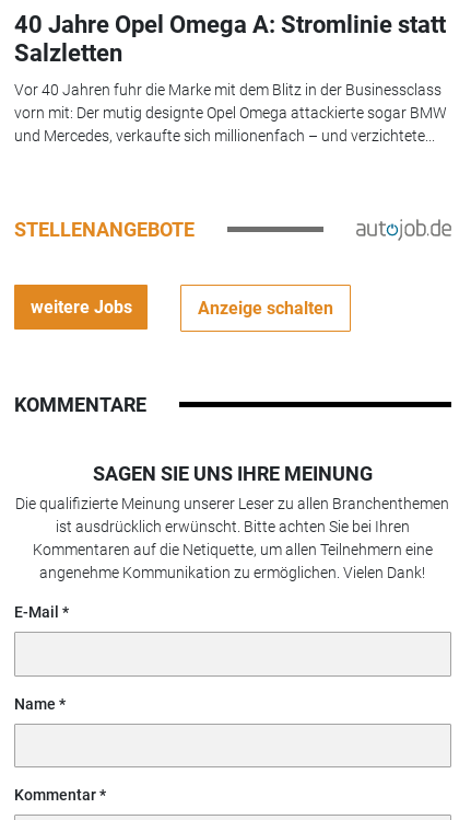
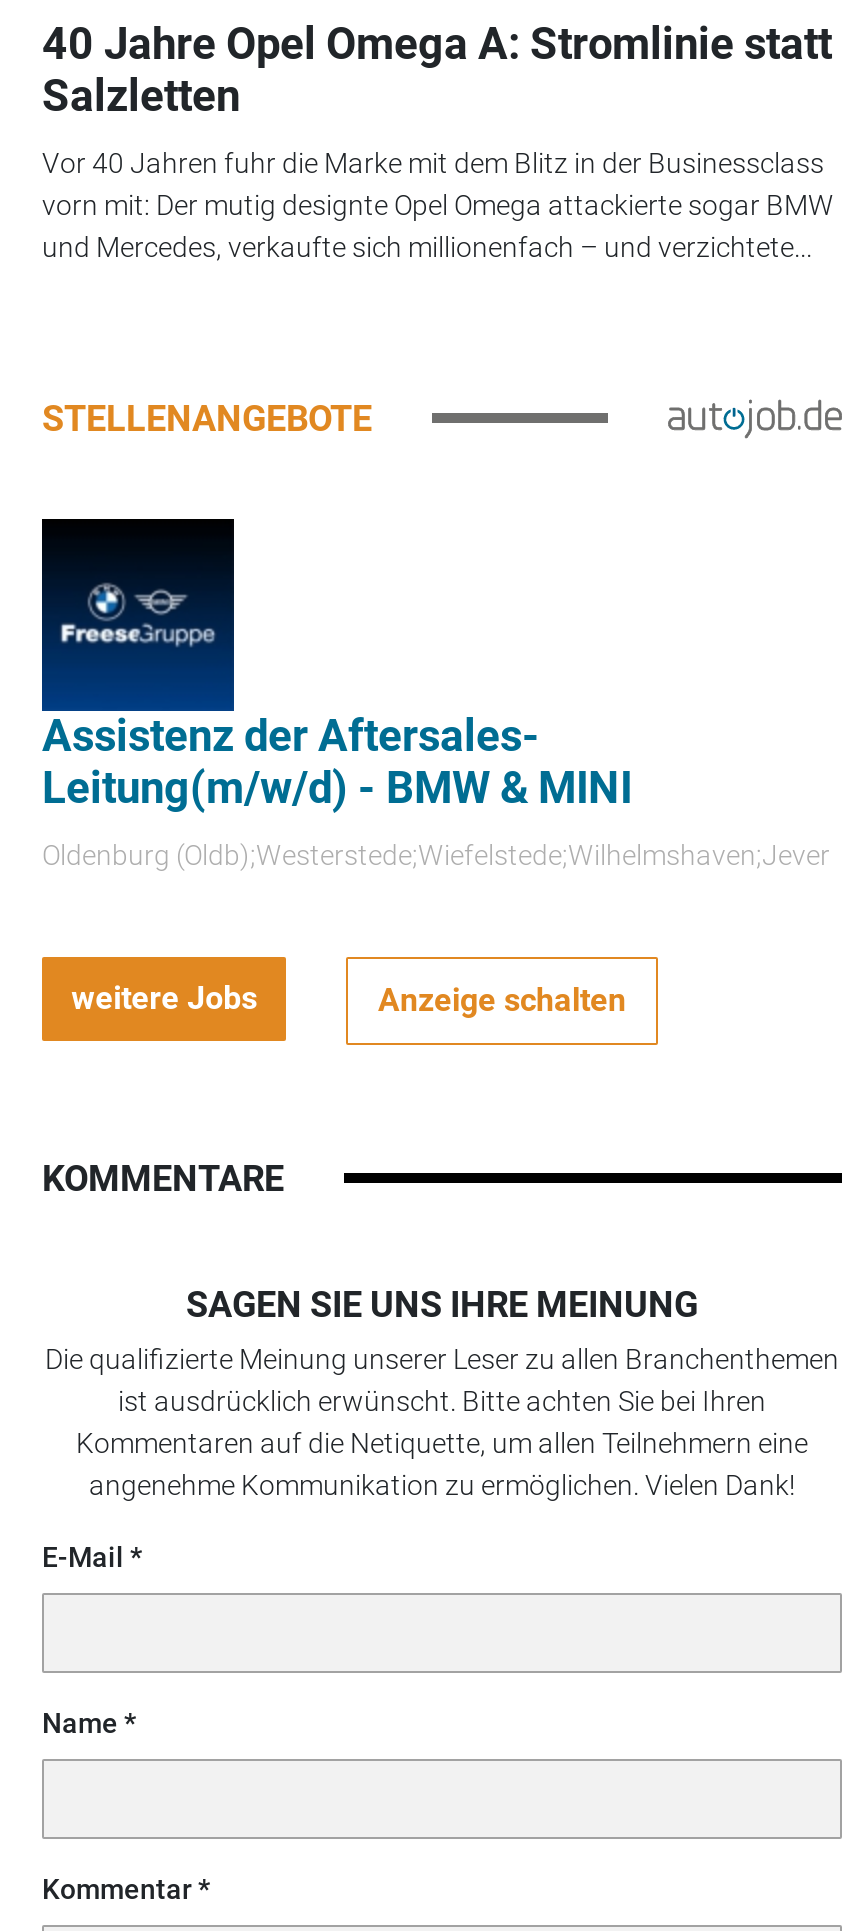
+ [image]
+ Assistenz der Aftersales-
+ Leitung(m/w/d) - BMW & MINI
+ Oldenburg (Oldb);Westerstede;Wiefelstede;Wilhelmshaven;Jever
